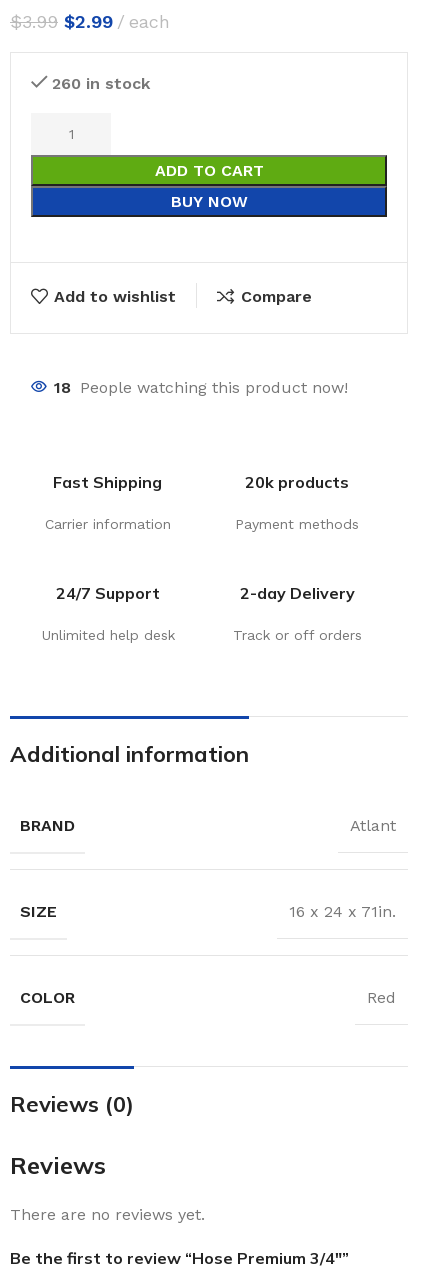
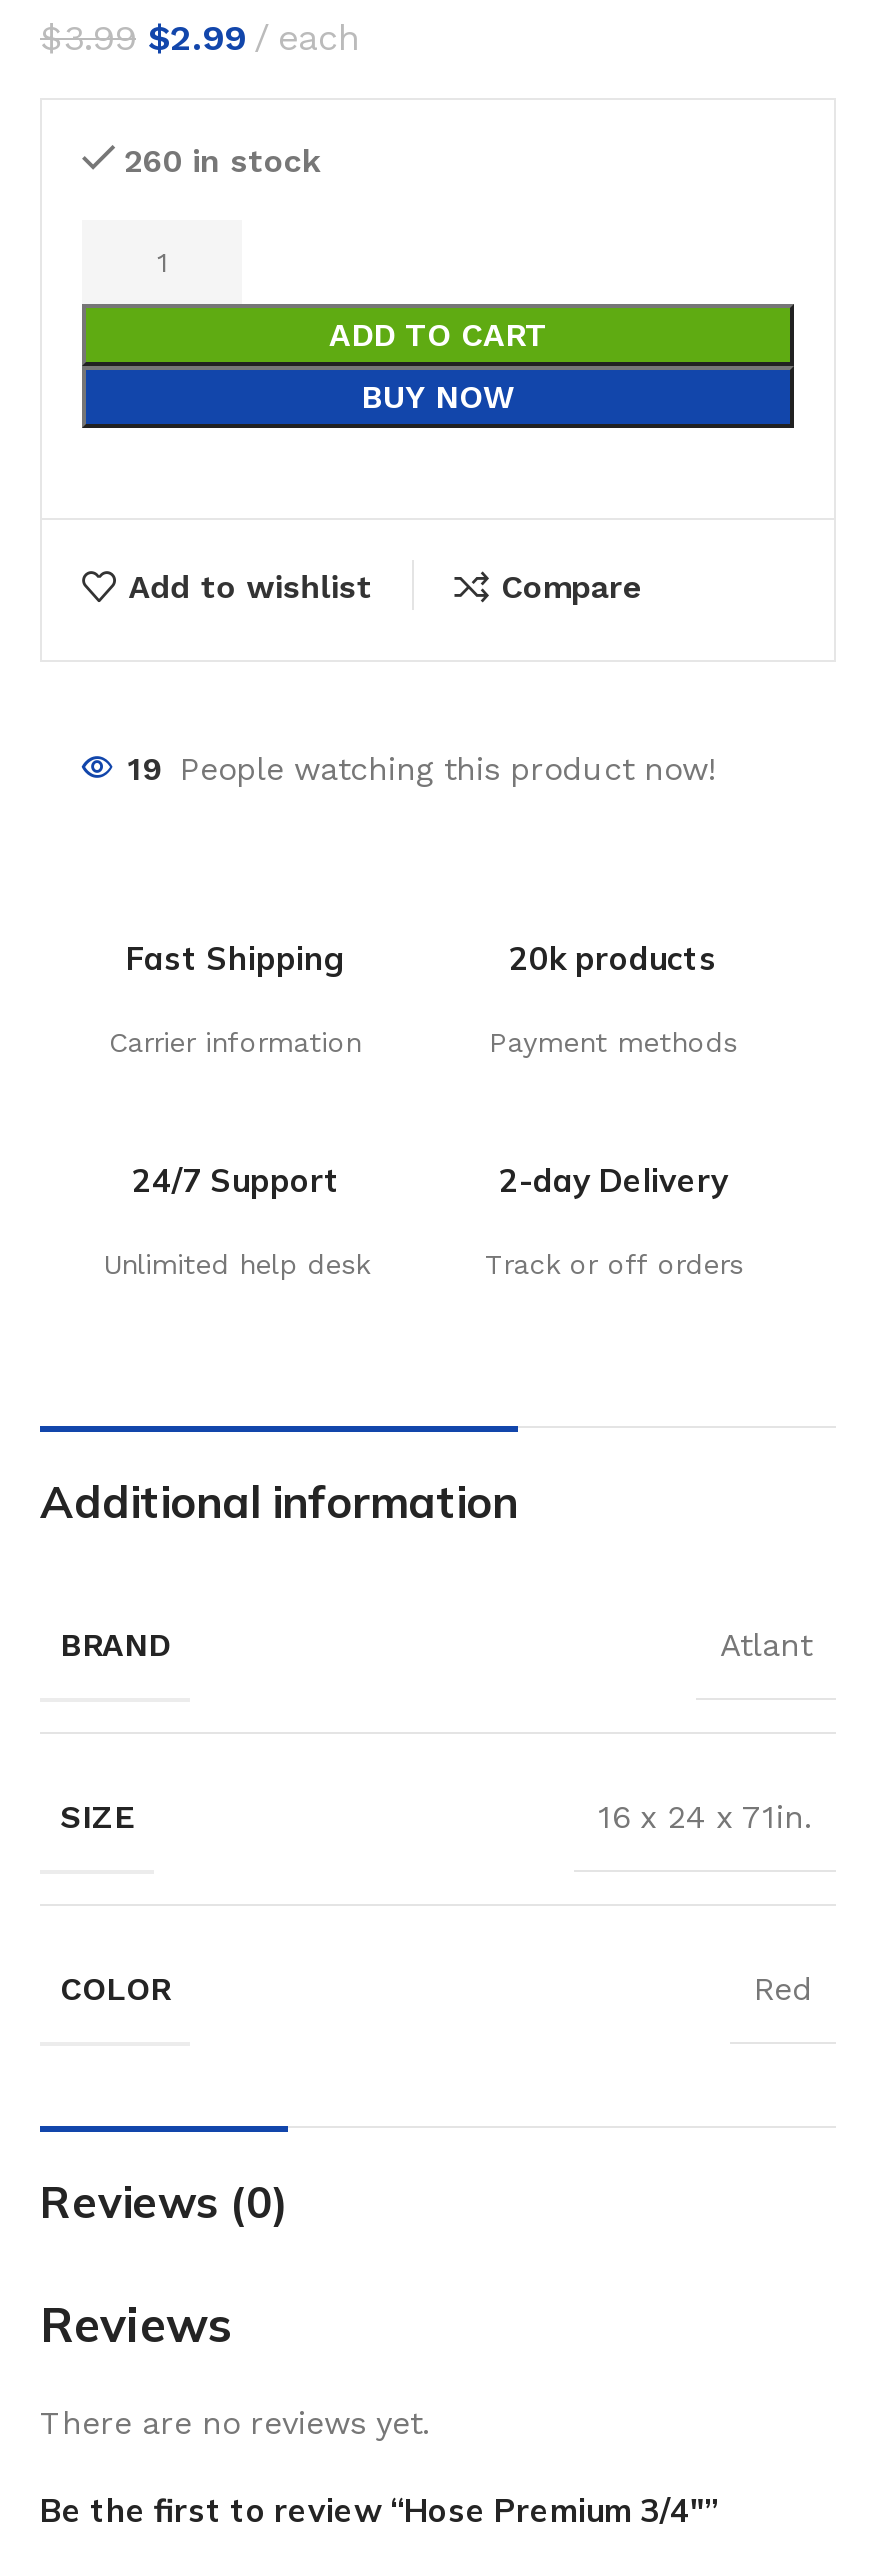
- 18 People watching this product now!
+ 19 People watching this product now!
